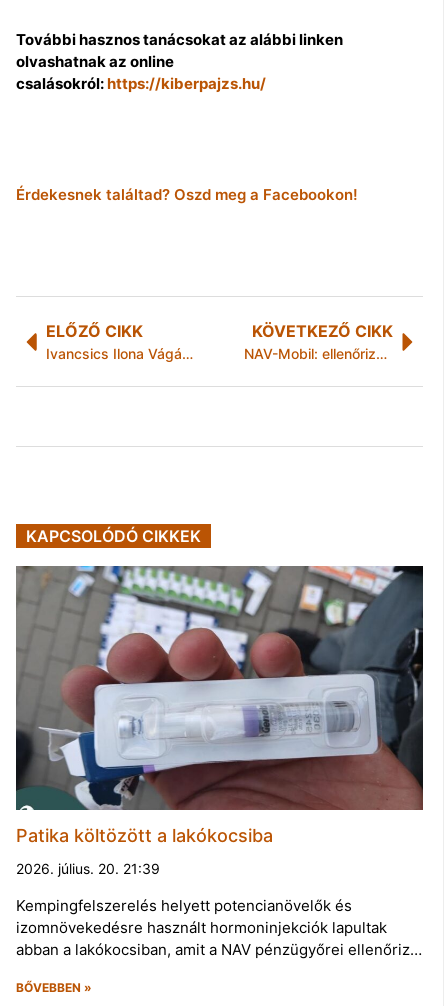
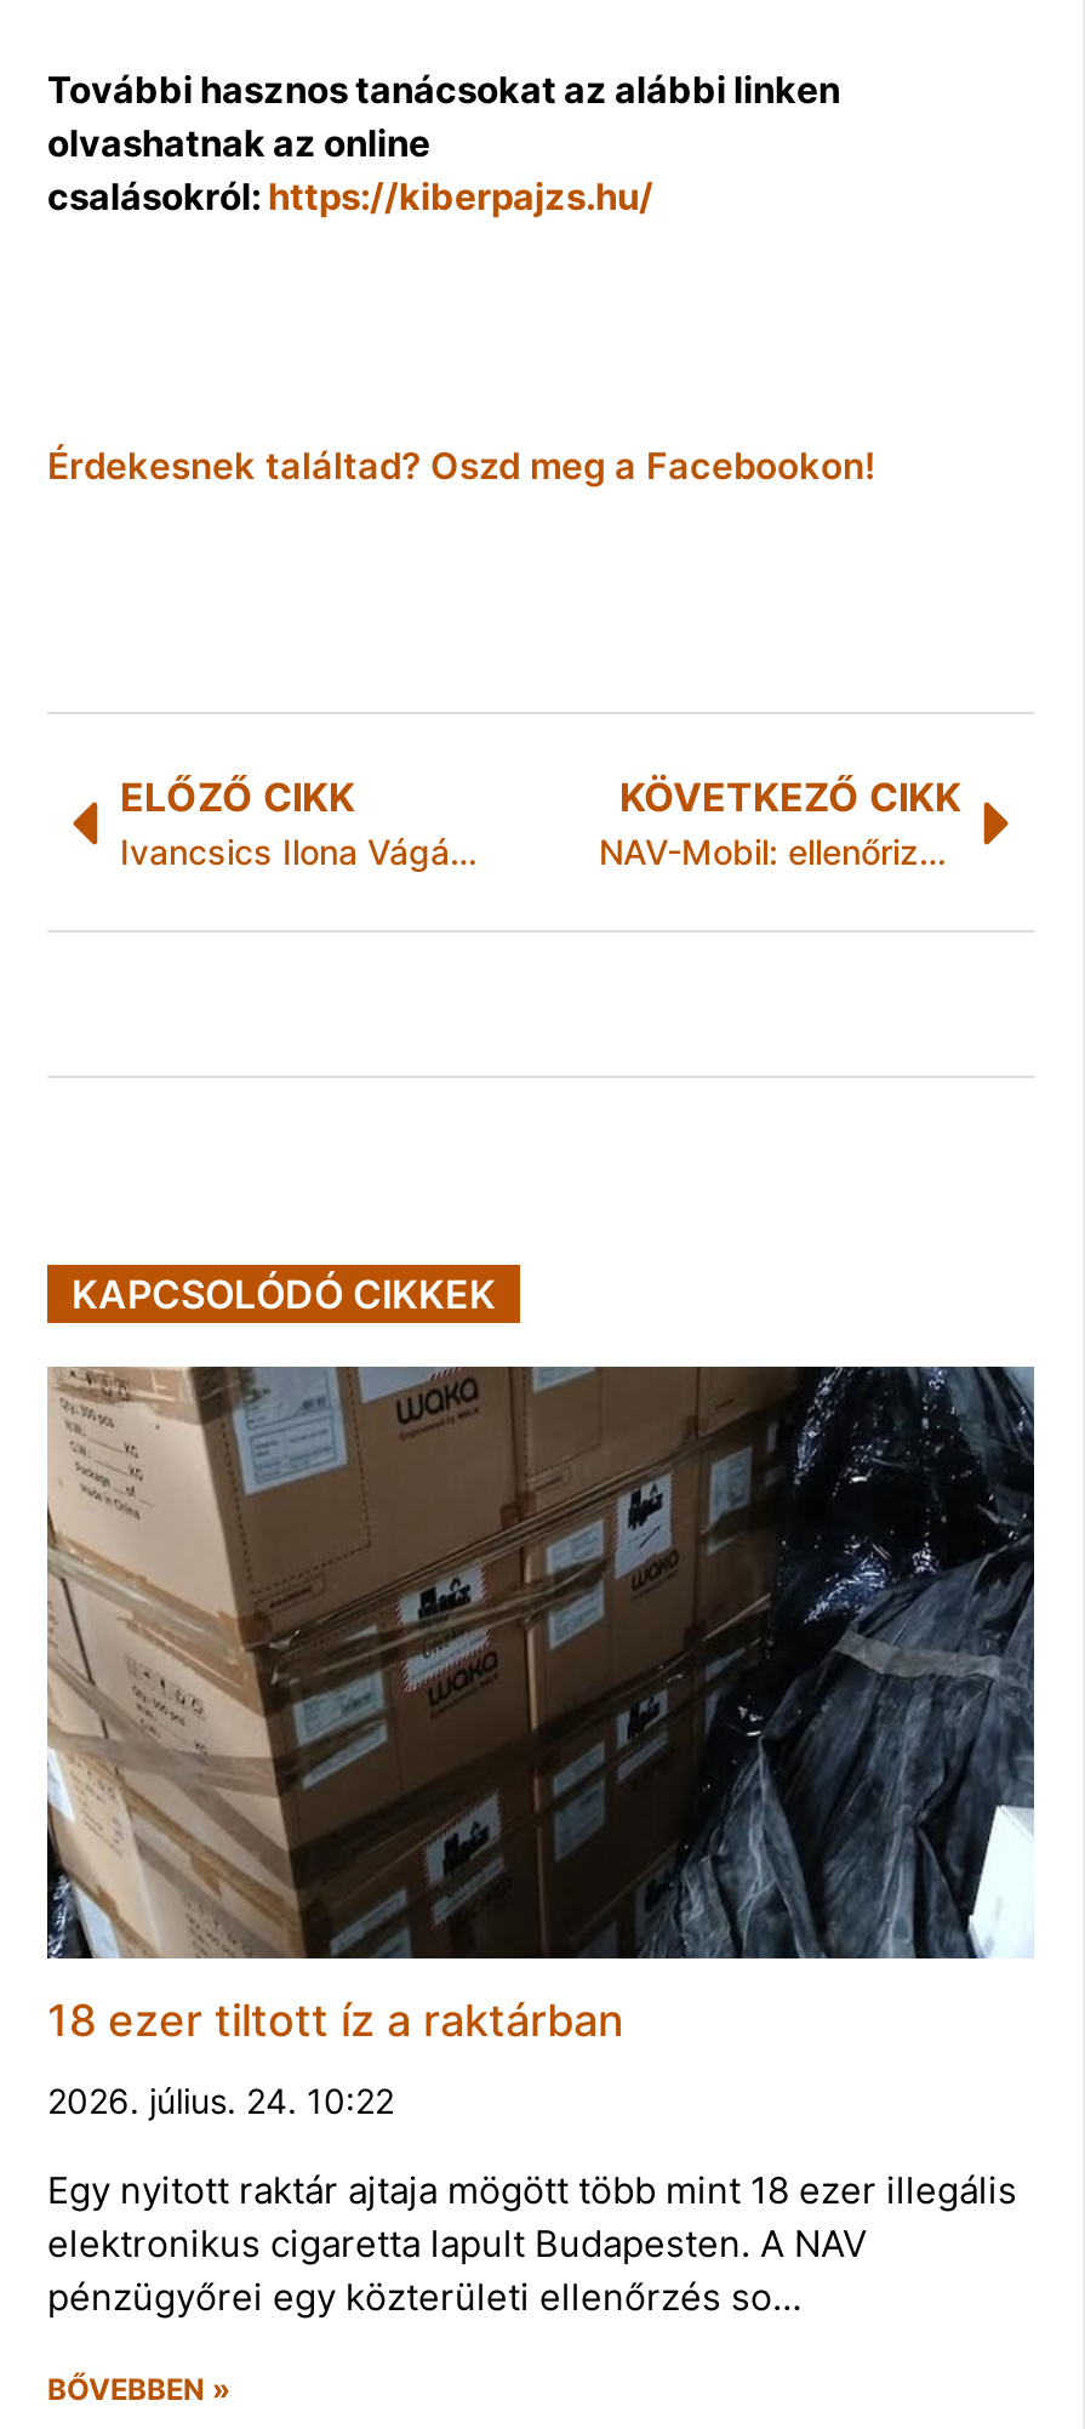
- [image]
- Patika költözött a lakókocsiba
+ [image]
+ 18 ezer tiltott íz a raktárban

- 2026. július. 20. 21:39
+ 2026. július. 24. 10:22

- Kempingfelszerelés helyett potencianövelők és
- izomnövekedésre használt hormoninjekciók lapultak
- abban a lakókocsiban, amit a NAV pénzügyőrei ellenőriz…
+ Egy nyitott raktár ajtaja mögött több mint 18 ezer illegális
+ elektronikus cigaretta lapult Budapesten. A NAV
+ pénzügyőrei egy közterületi ellenőrzés so…
